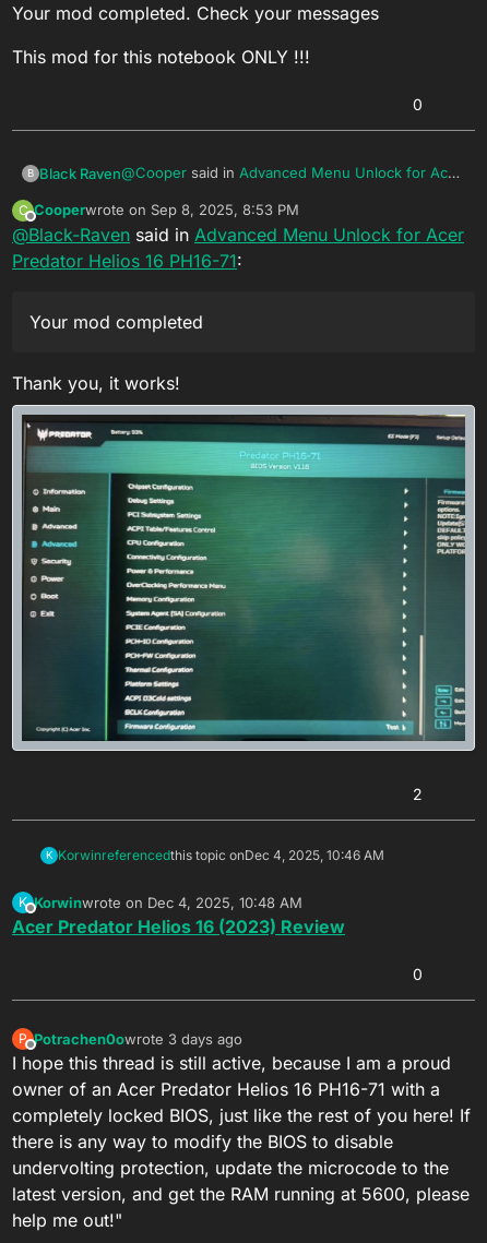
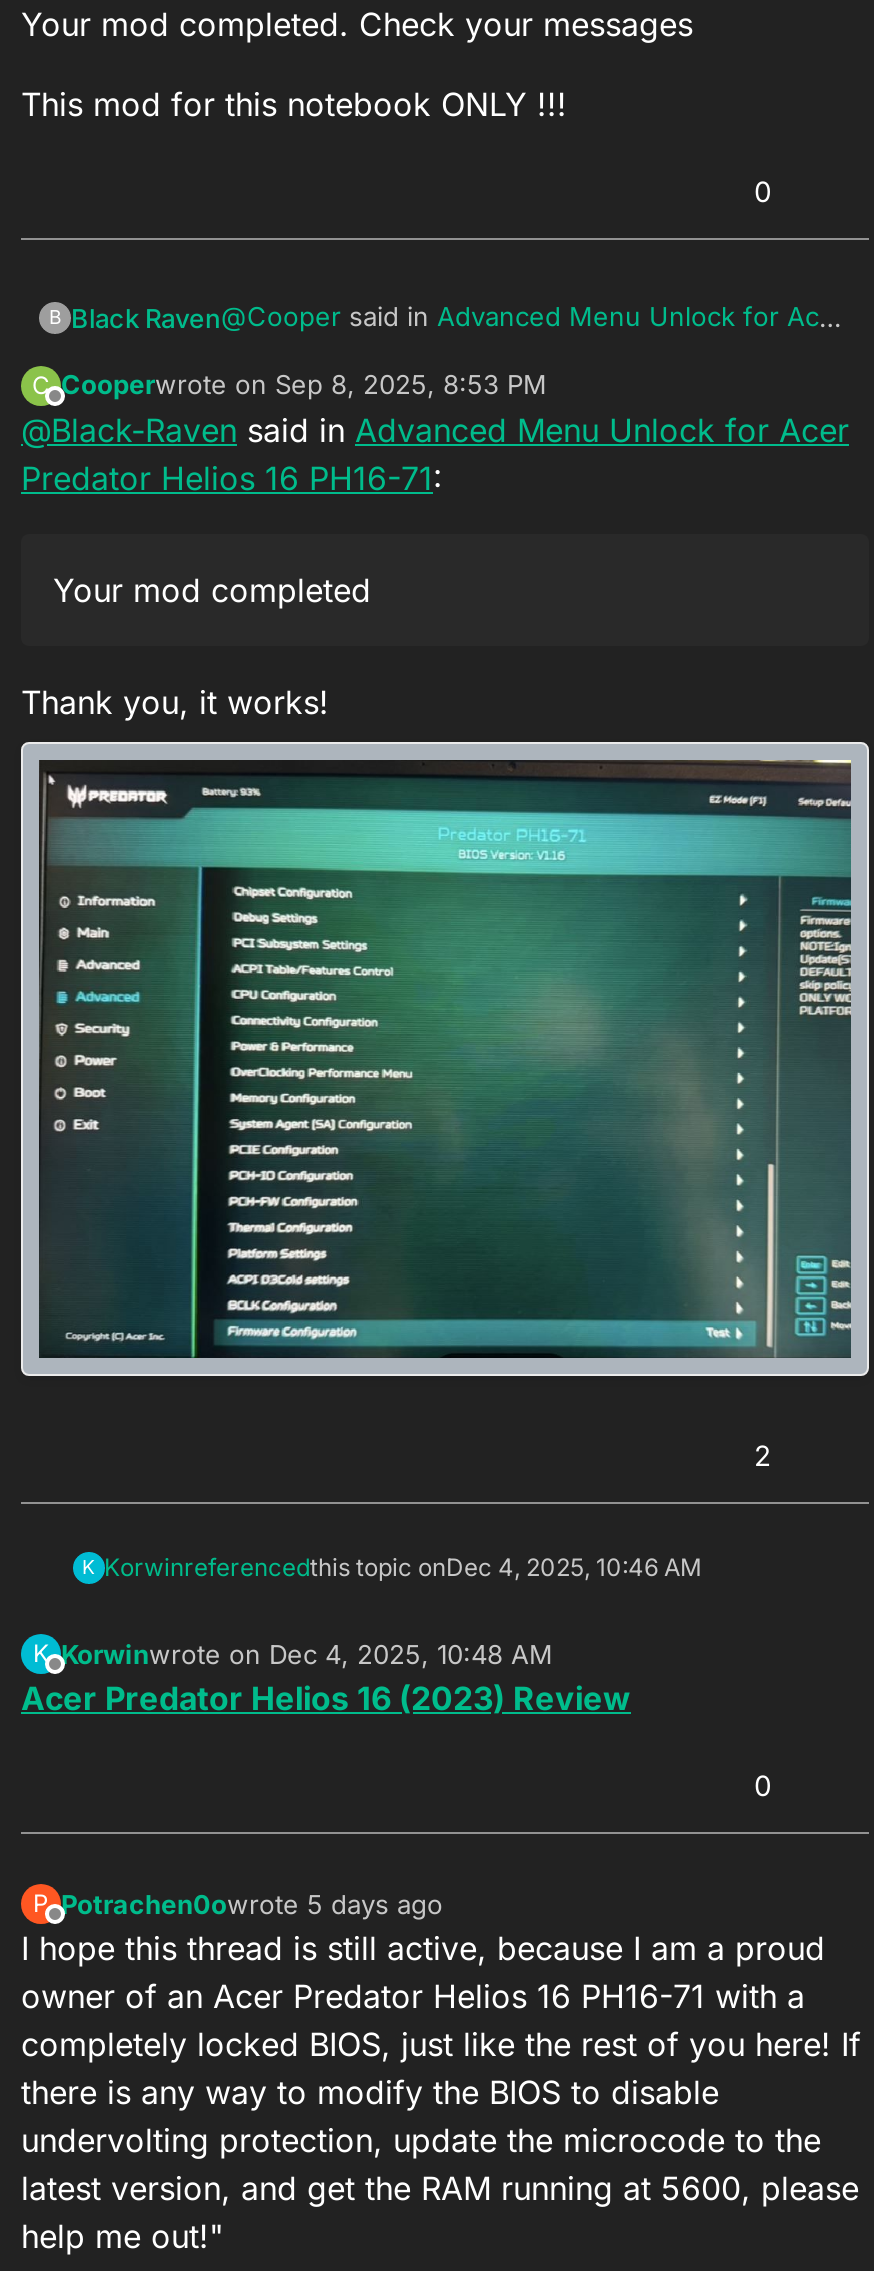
- Potrachen0owrote 3 days ago
+ Potrachen0owrote 5 days ago
